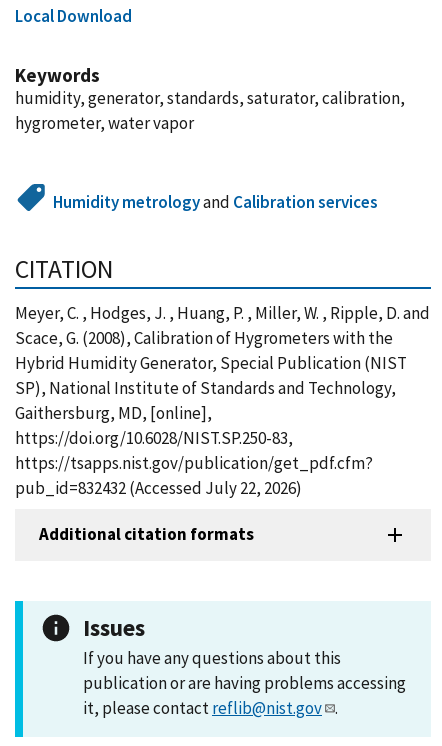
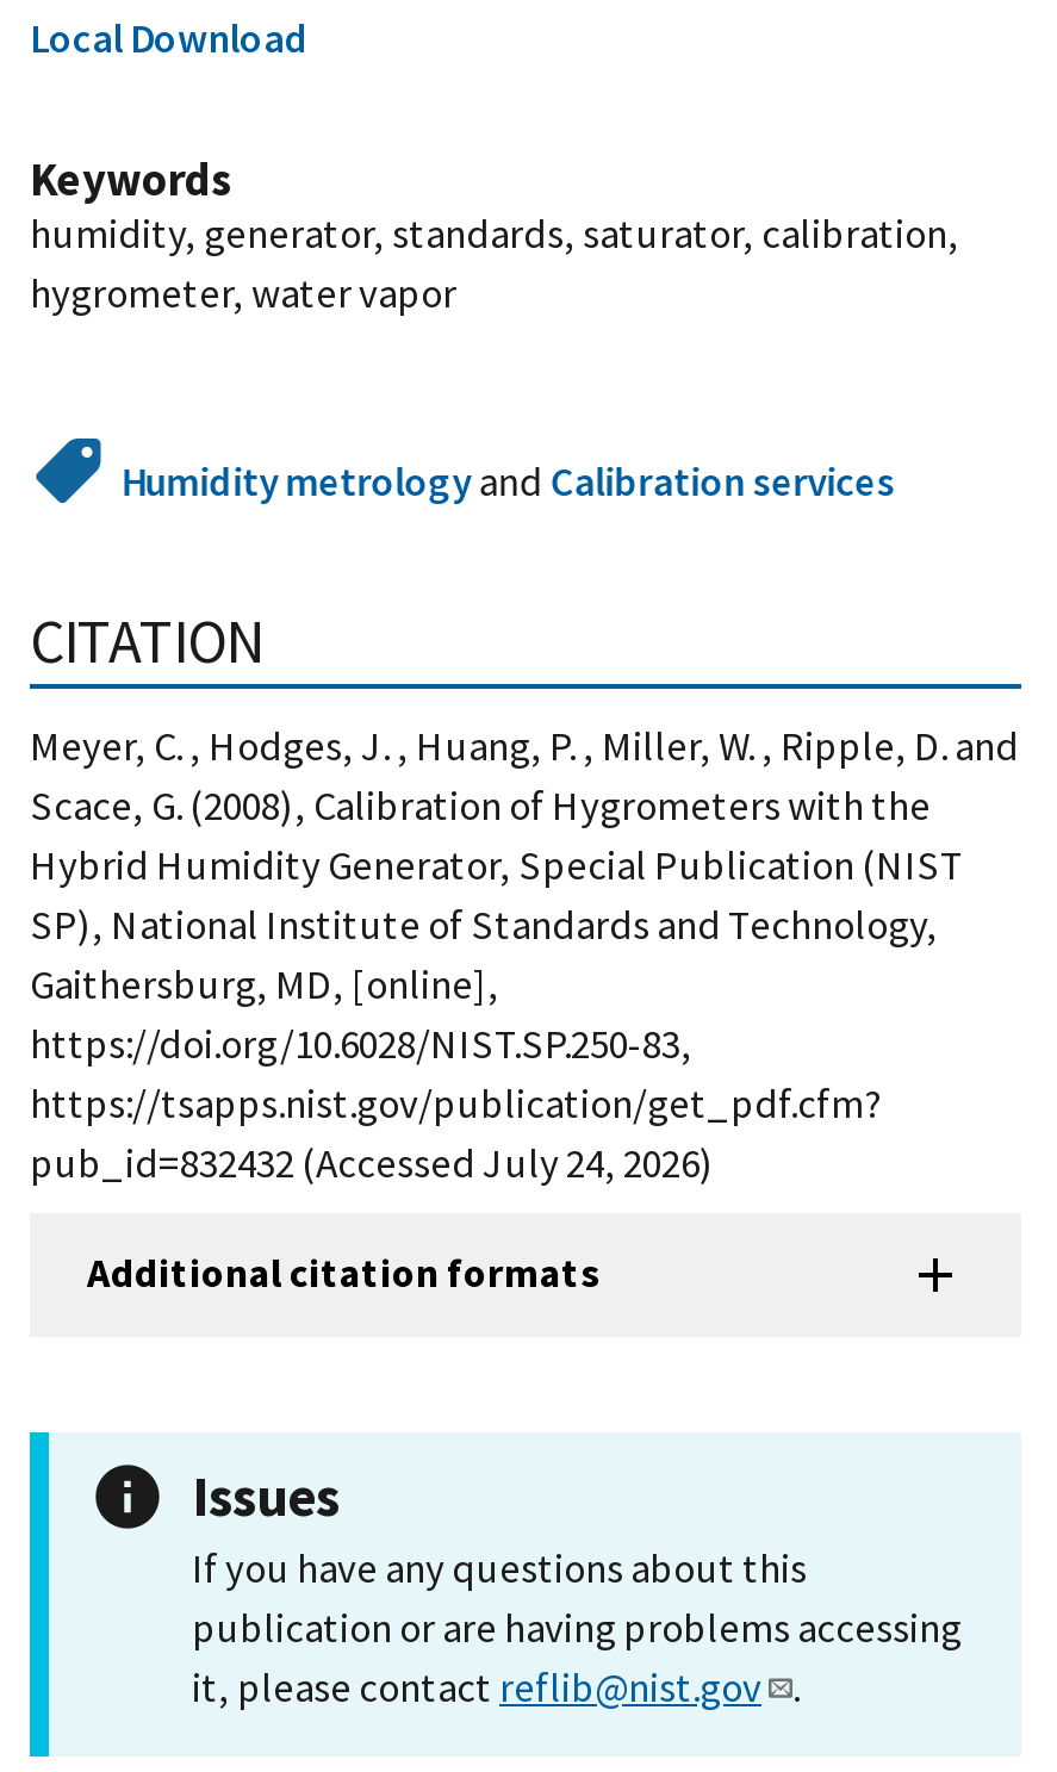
- pub_id=832432 (Accessed July 22, 2026)
+ pub_id=832432 (Accessed July 24, 2026)
